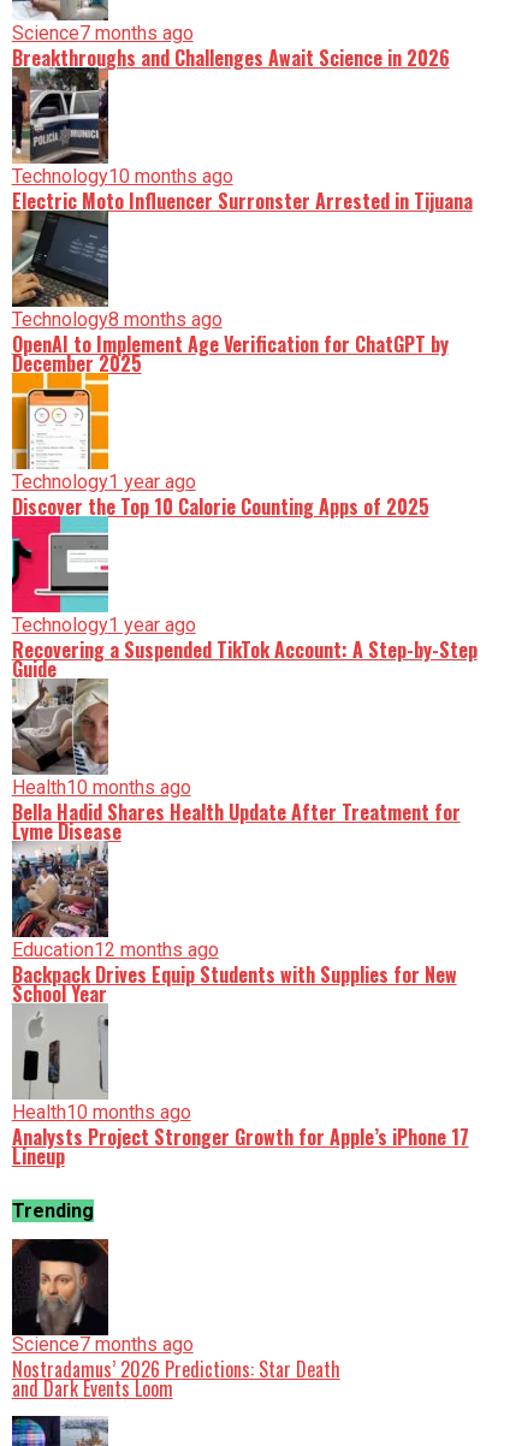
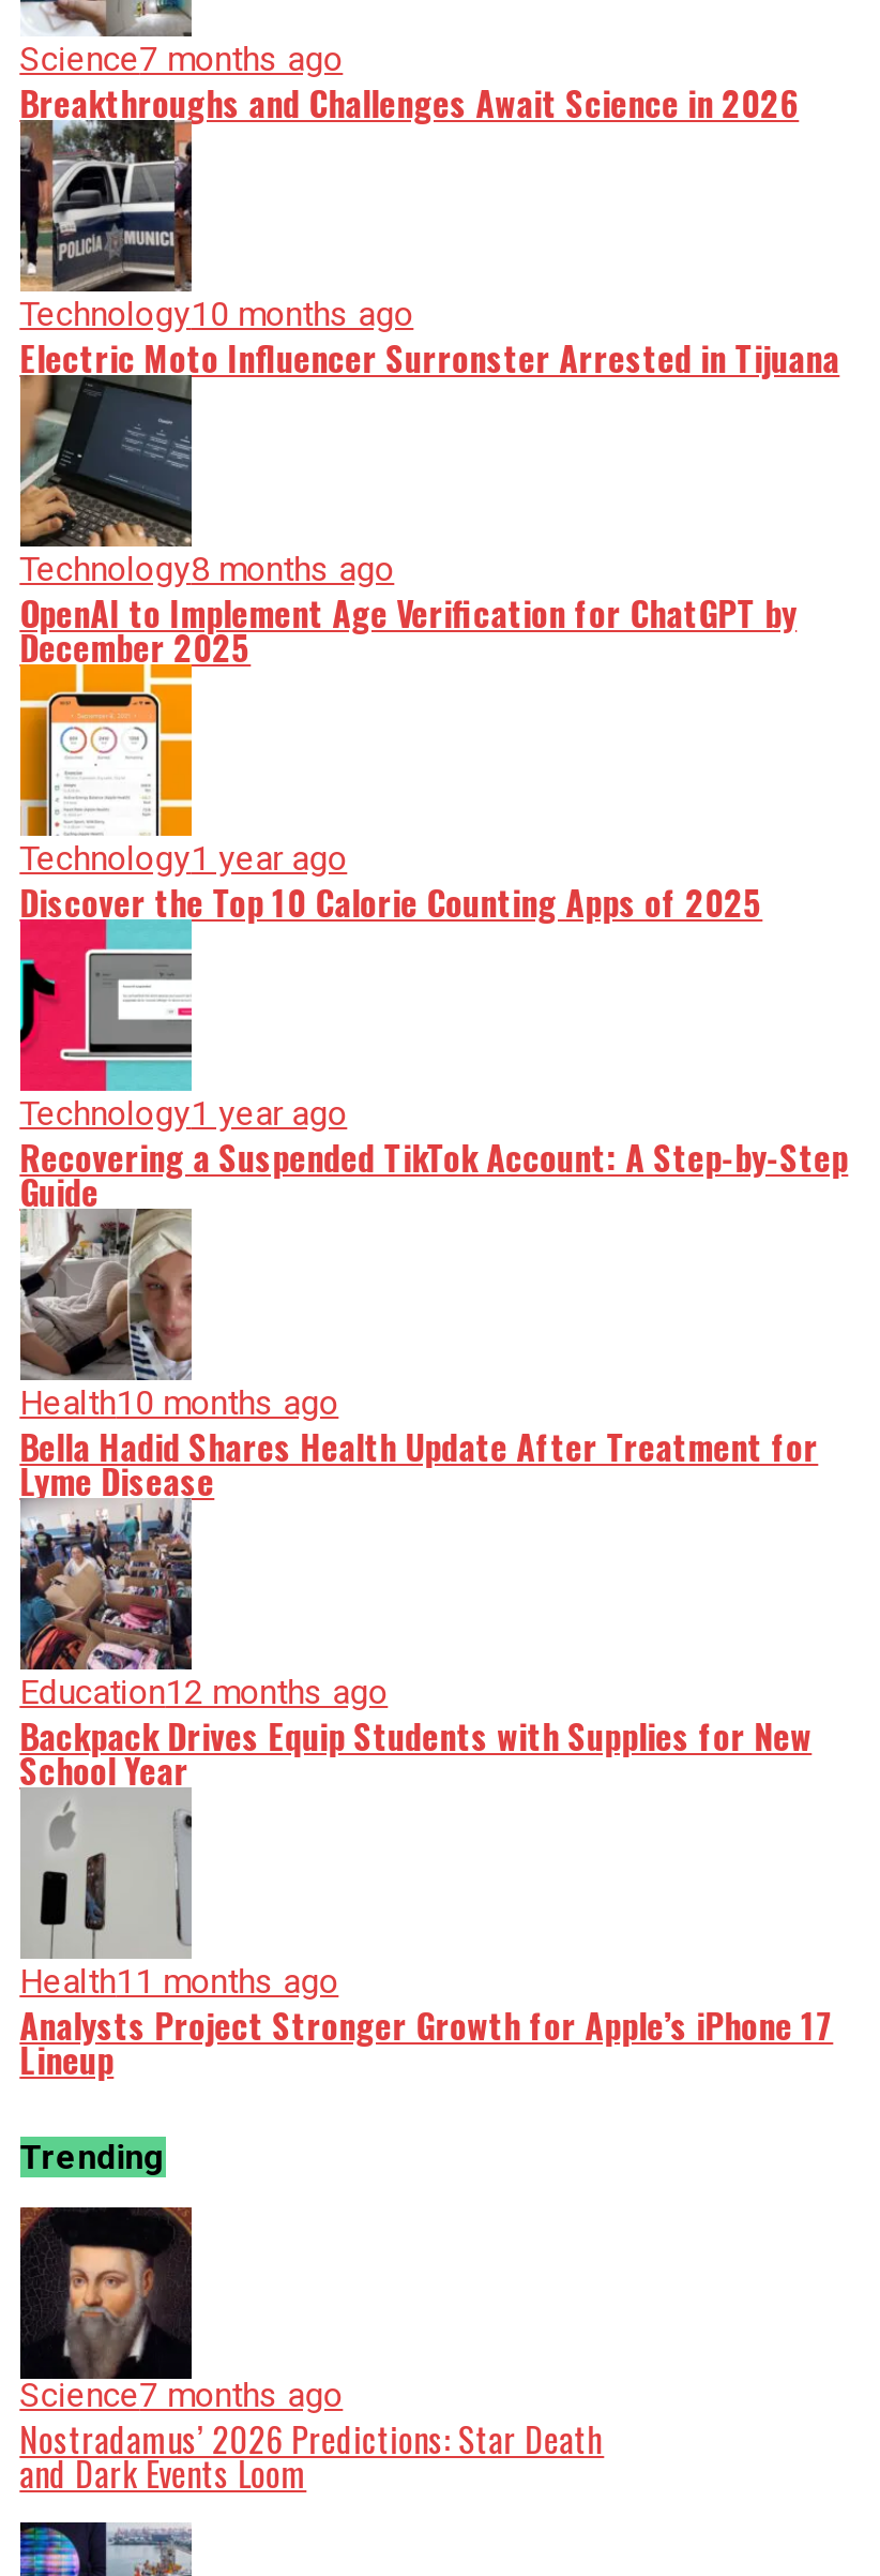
- Health10 months ago
+ Health11 months ago
